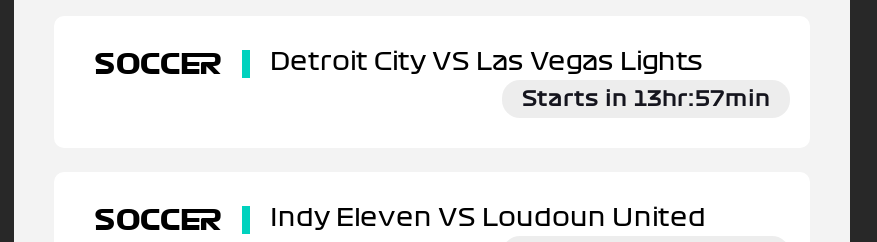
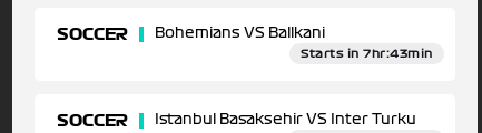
- Detroit City VS Las Vegas Lights
+ Bohemians VS Ballkani

- Starts in 13hr:57min
+ Starts in 7hr:43min

- Indy Eleven VS Loudoun United
+ Istanbul Basaksehir VS Inter Turku
